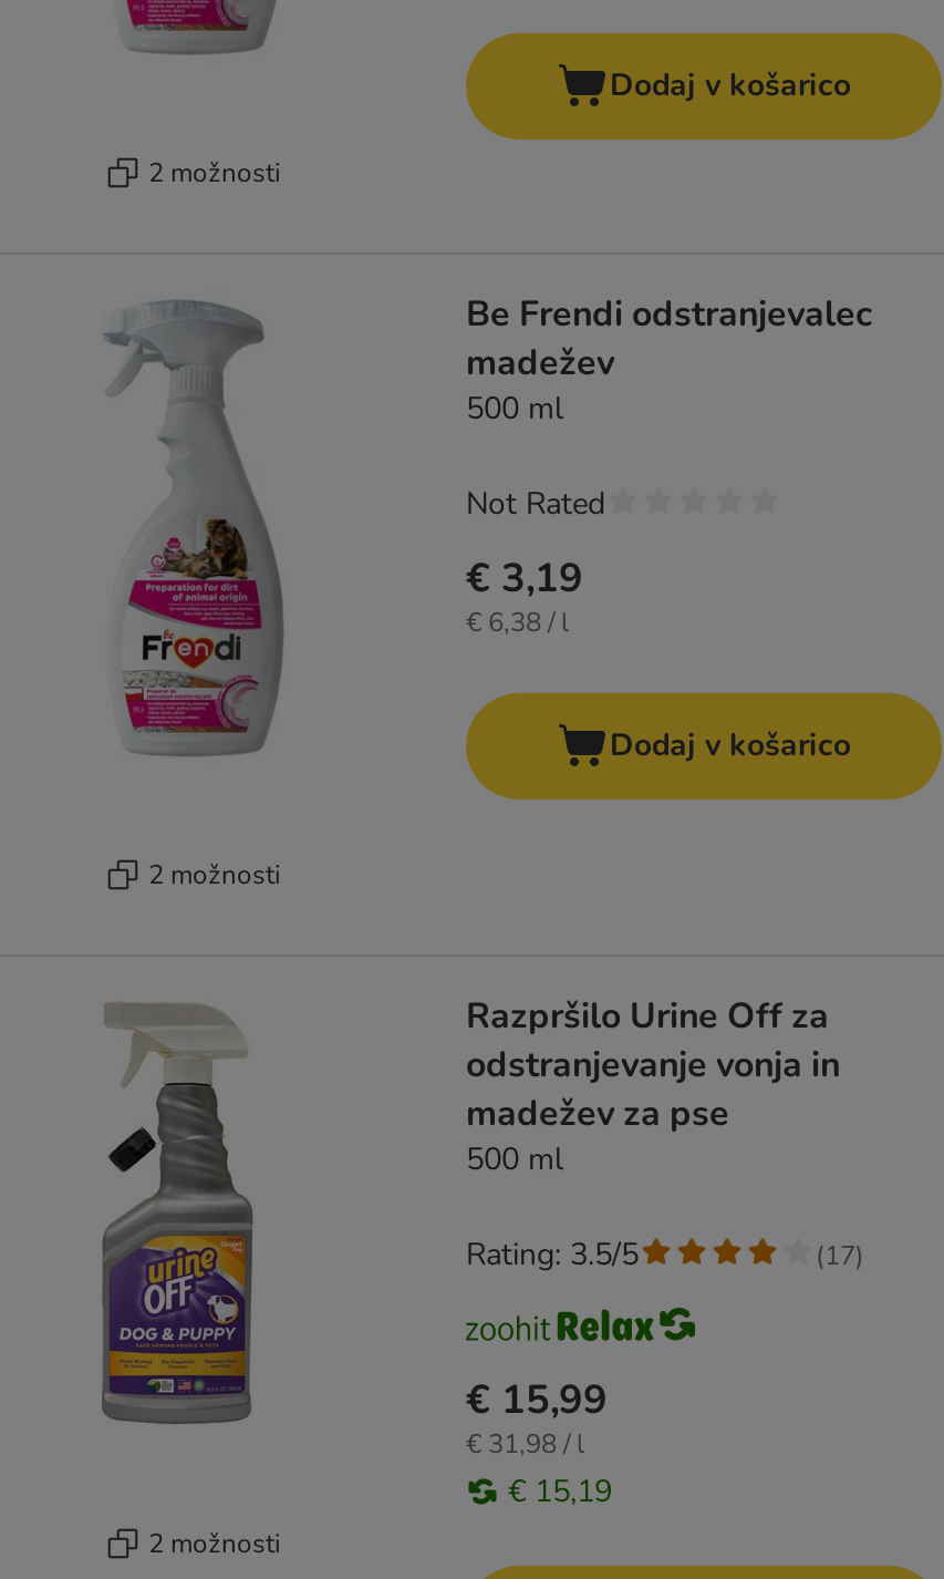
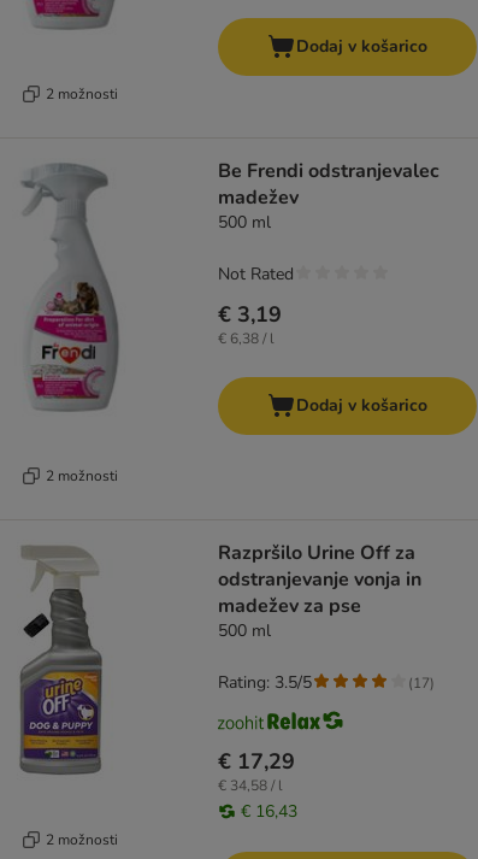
- € 15,99
+ € 17,29

- € 31,98 / l
+ € 34,58 / l

- € 15,19
+ € 16,43
